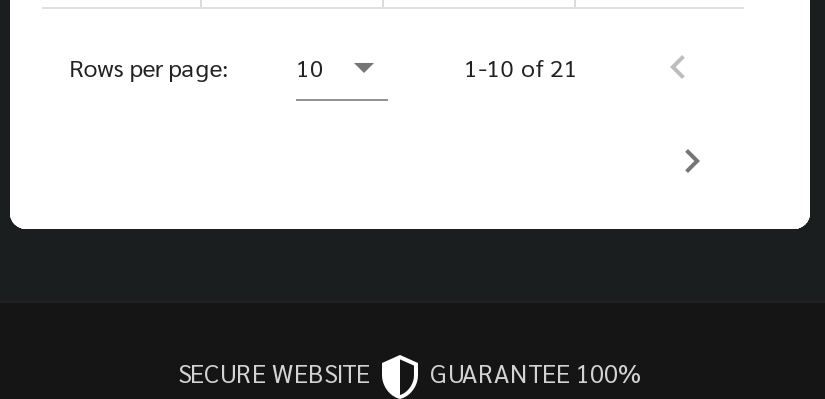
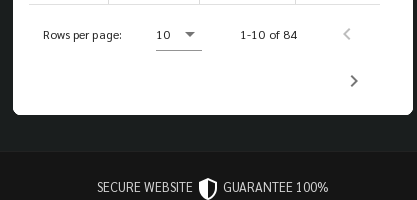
- 1-10 of 21
+ 1-10 of 84
